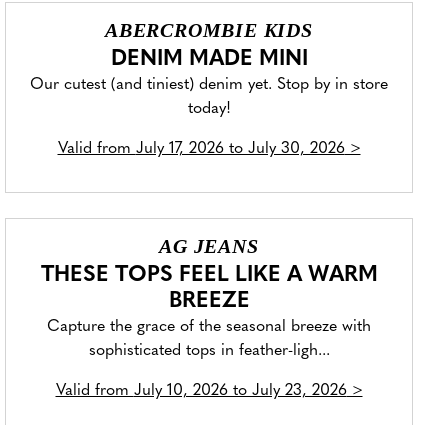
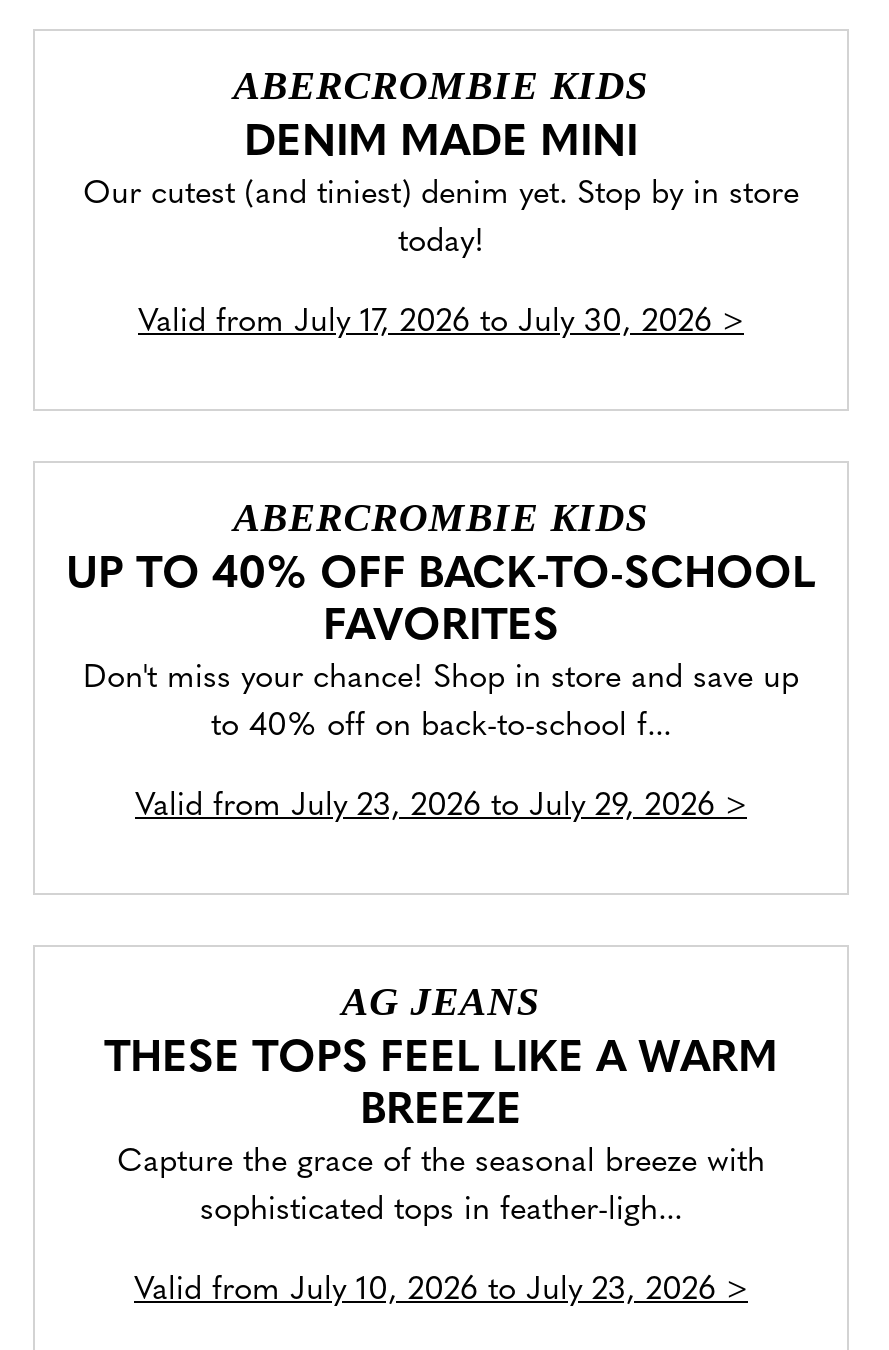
+ ABERCROMBIE KIDS
+ UP TO 40% OFF BACK-TO-SCHOOL
+ FAVORITES
+ Don't miss your chance! Shop in store and save up
+ to 40% off on back-to-school f...
+ Valid from July 23, 2026 to July 29, 2026 >
